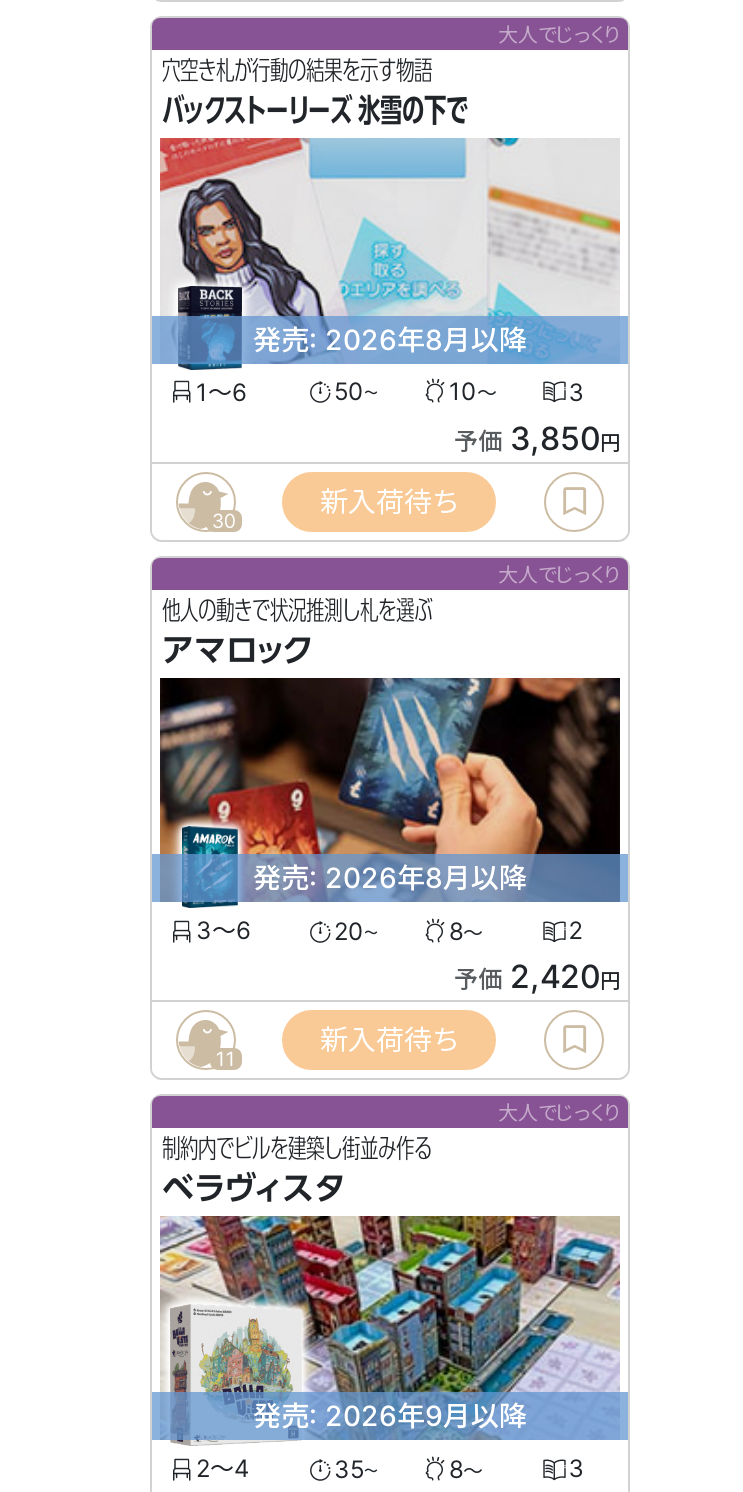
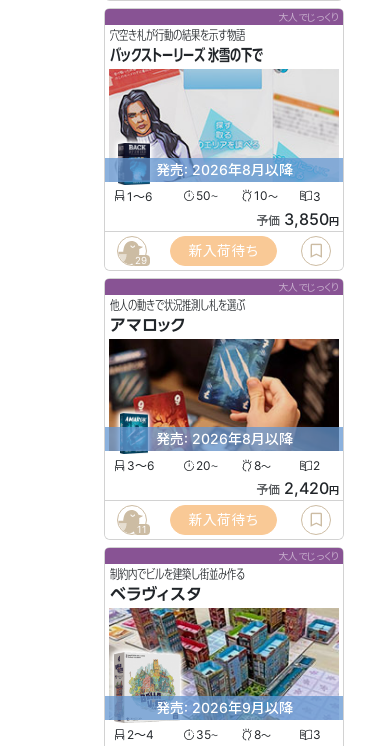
- 30
+ 29
